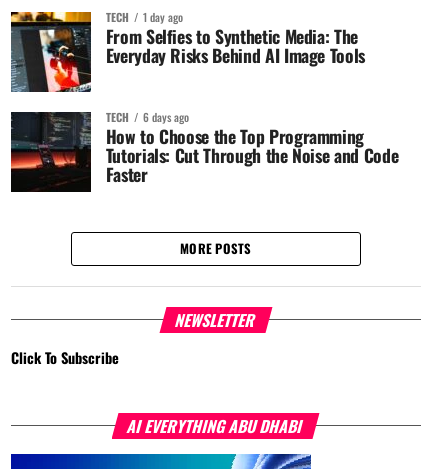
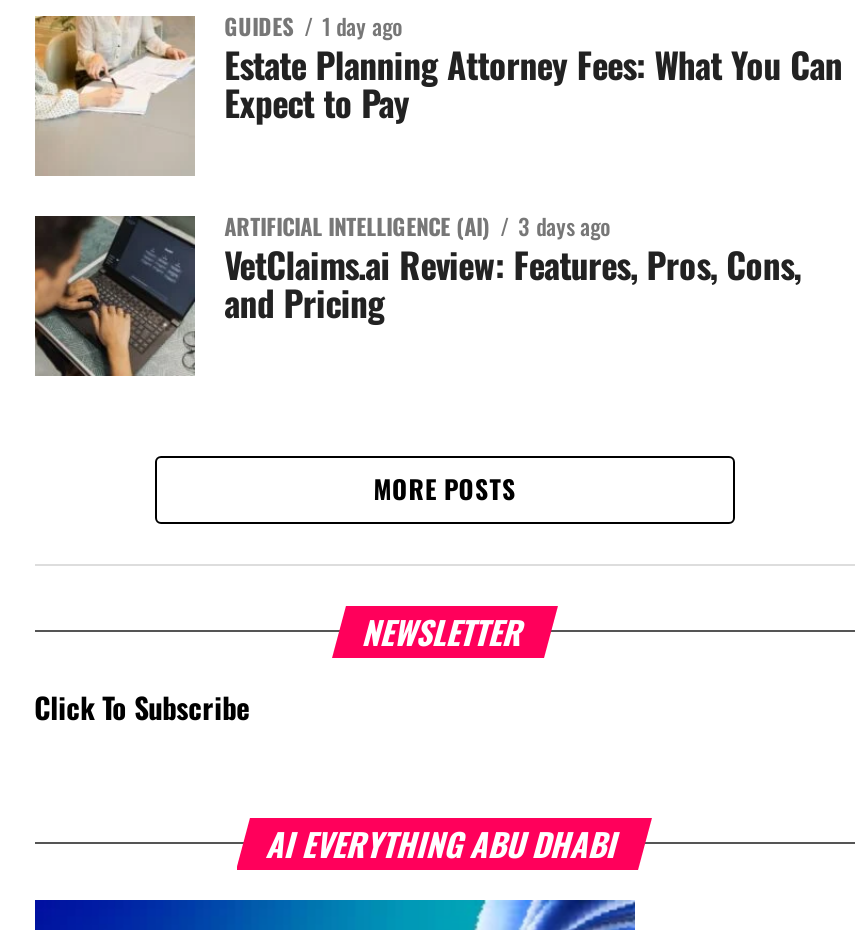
- [image]
- TECH
+ [image]
+ GUIDES

- From Selfies to Synthetic Media: The
- Everyday Risks Behind AI Image Tools
+ Estate Planning Attorney Fees: What You Can
+ Expect to Pay

- [image]
- TECH
- 6 days ago
- How to Choose the Top Programming
- Tutorials: Cut Through the Noise and Code
- Faster
+ [image]
+ ARTIFICIAL INTELLIGENCE (AI)
+ 3 days ago
+ VetClaims.ai Review: Features, Pros, Cons,
+ and Pricing
